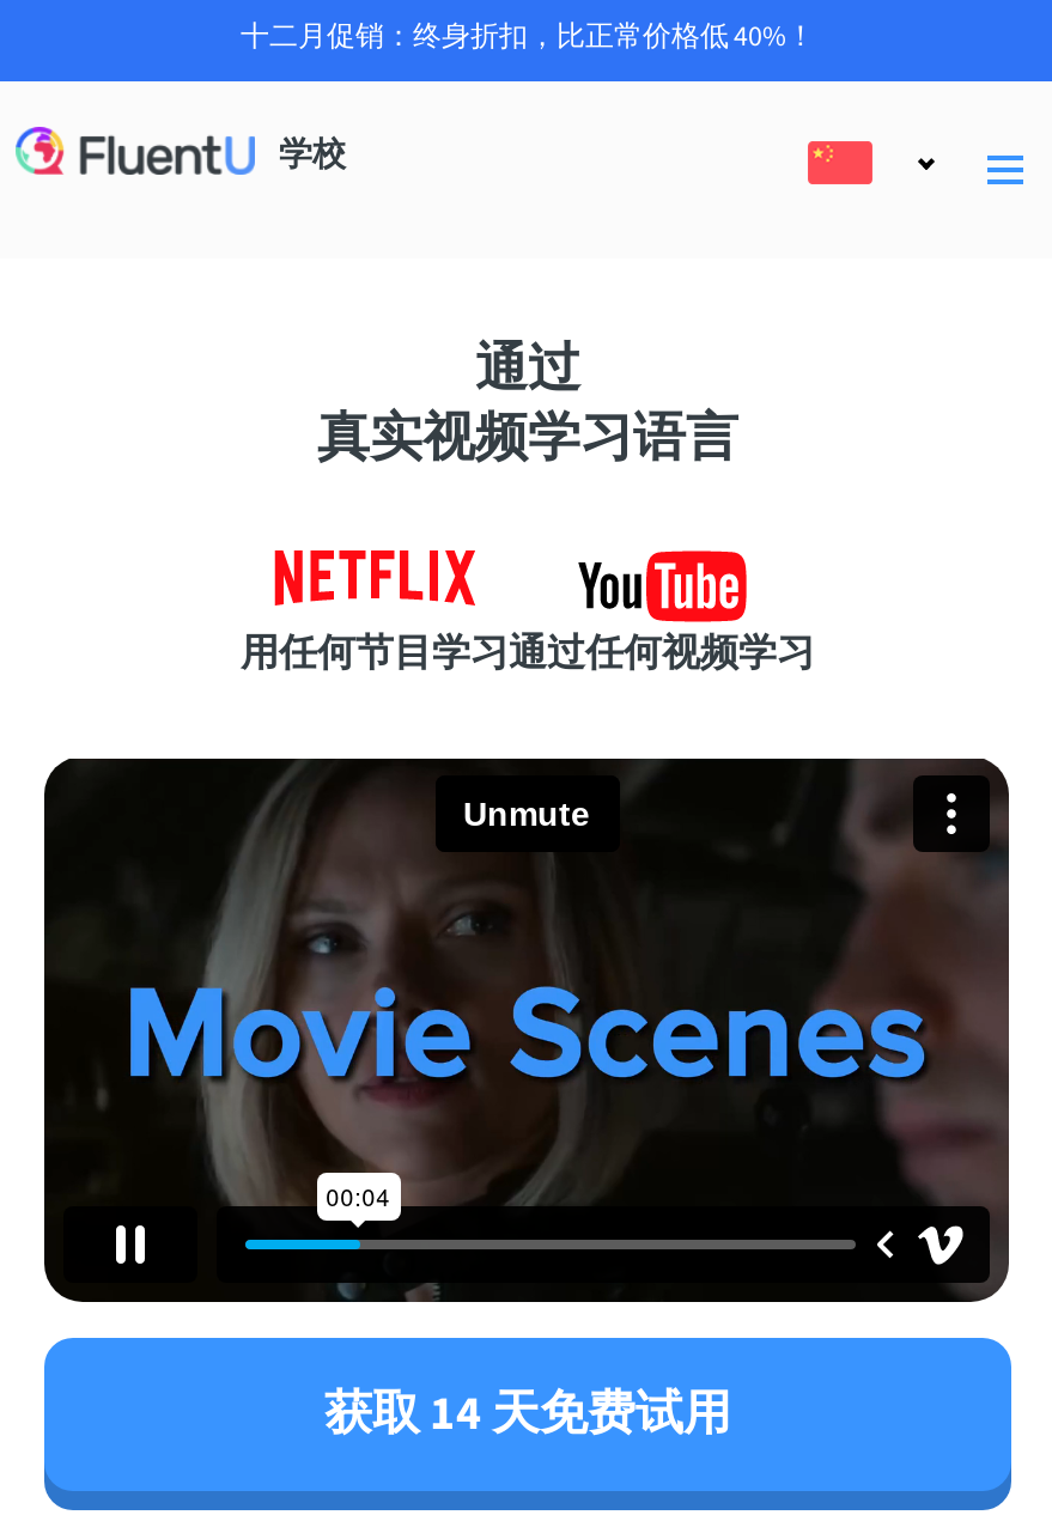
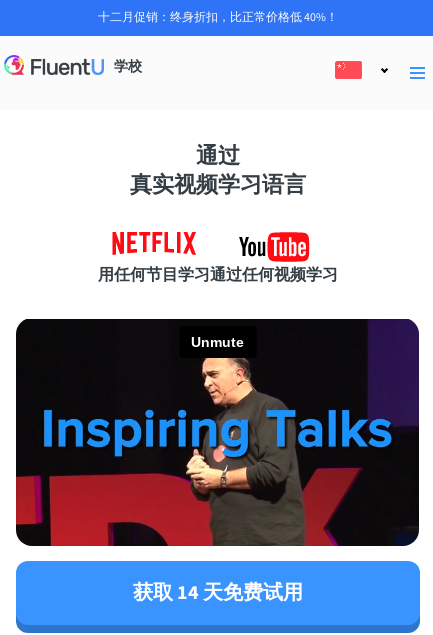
- [image]
+ [image]
